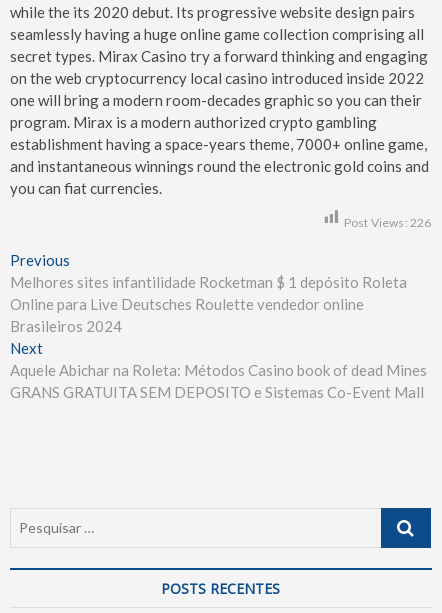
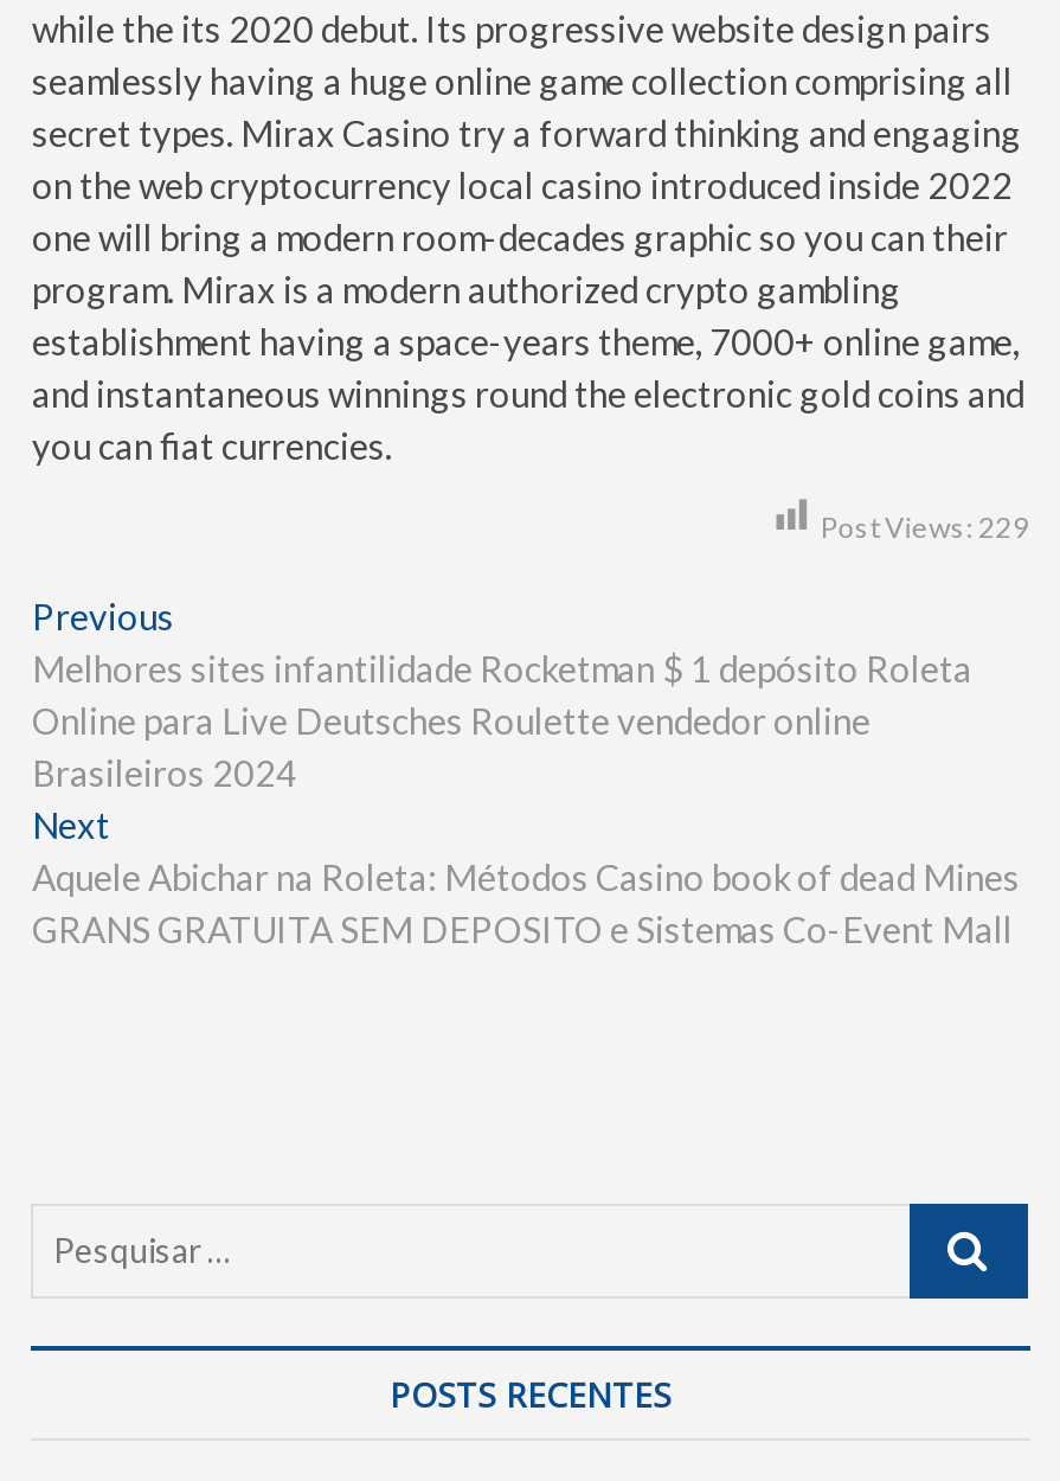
- Post Views: 226
+ Post Views: 229
